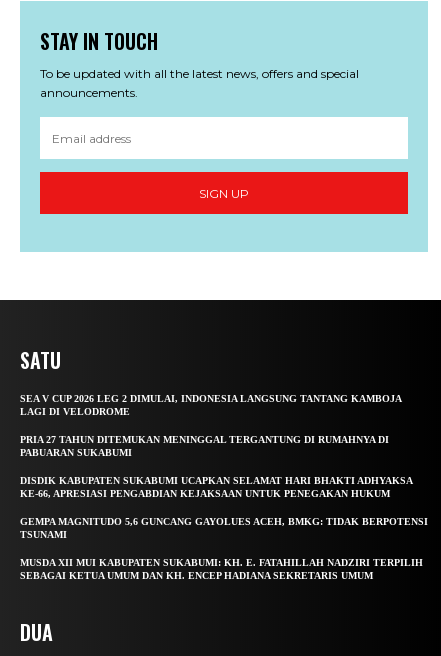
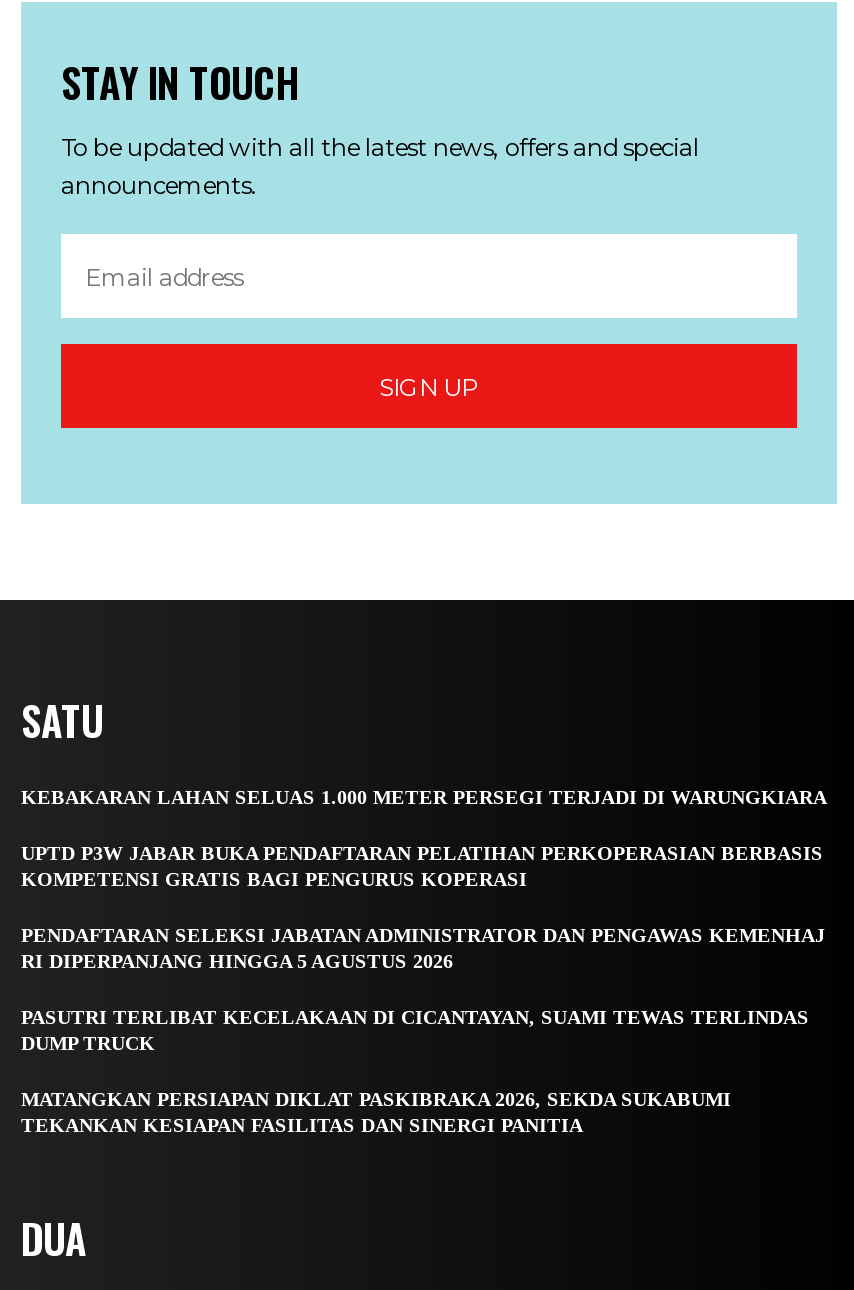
- SEA V CUP 2026 LEG 2 DIMULAI, INDONESIA LANGSUNG TANTANG KAMBOJA
- LAGI DI VELODROME
+ KEBAKARAN LAHAN SELUAS 1.000 METER PERSEGI TERJADI DI WARUNGKIARA

- PRIA 27 TAHUN DITEMUKAN MENINGGAL TERGANTUNG DI RUMAHNYA DI
- PABUARAN SUKABUMI
+ UPTD P3W JABAR BUKA PENDAFTARAN PELATIHAN PERKOPERASIAN BERBASIS
+ KOMPETENSI GRATIS BAGI PENGURUS KOPERASI

- DISDIK KABUPATEN SUKABUMI UCAPKAN SELAMAT HARI BHAKTI ADHYAKSA
- KE-66, APRESIASI PENGABDIAN KEJAKSAAN UNTUK PENEGAKAN HUKUM
+ PENDAFTARAN SELEKSI JABATAN ADMINISTRATOR DAN PENGAWAS KEMENHAJ
+ RI DIPERPANJANG HINGGA 5 AGUSTUS 2026

- GEMPA MAGNITUDO 5,6 GUNCANG GAYOLUES ACEH, BMKG: TIDAK BERPOTENSI
- TSUNAMI
+ PASUTRI TERLIBAT KECELAKAAN DI CICANTAYAN, SUAMI TEWAS TERLINDAS
+ DUMP TRUCK

- MUSDA XII MUI KABUPATEN SUKABUMI: KH. E. FATAHILLAH NADZIRI TERPILIH
- SEBAGAI KETUA UMUM DAN KH. ENCEP HADIANA SEKRETARIS UMUM
+ MATANGKAN PERSIAPAN DIKLAT PASKIBRAKA 2026, SEKDA SUKABUMI
+ TEKANKAN KESIAPAN FASILITAS DAN SINERGI PANITIA
